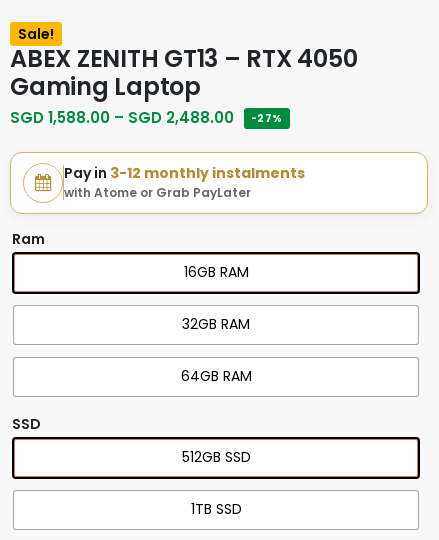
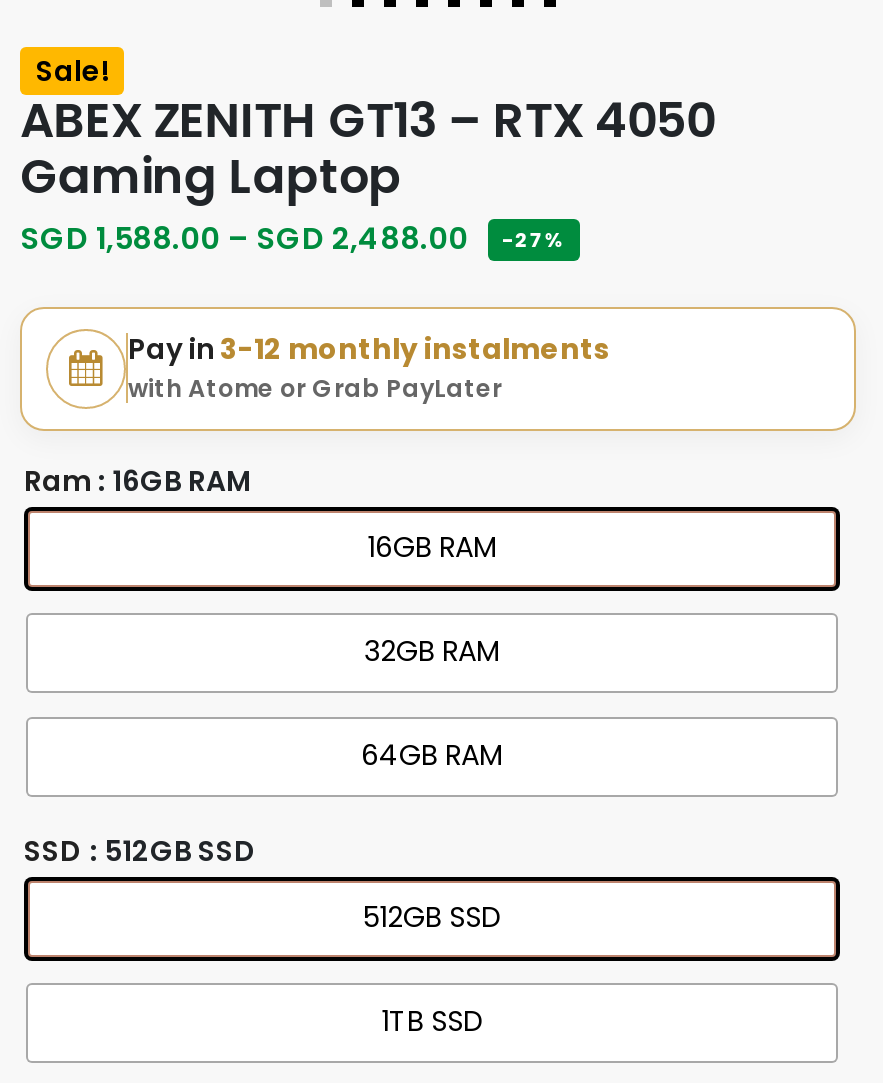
- Ram
+ Ram : 16GB RAM

- SSD
+ SSD : 512GB SSD
